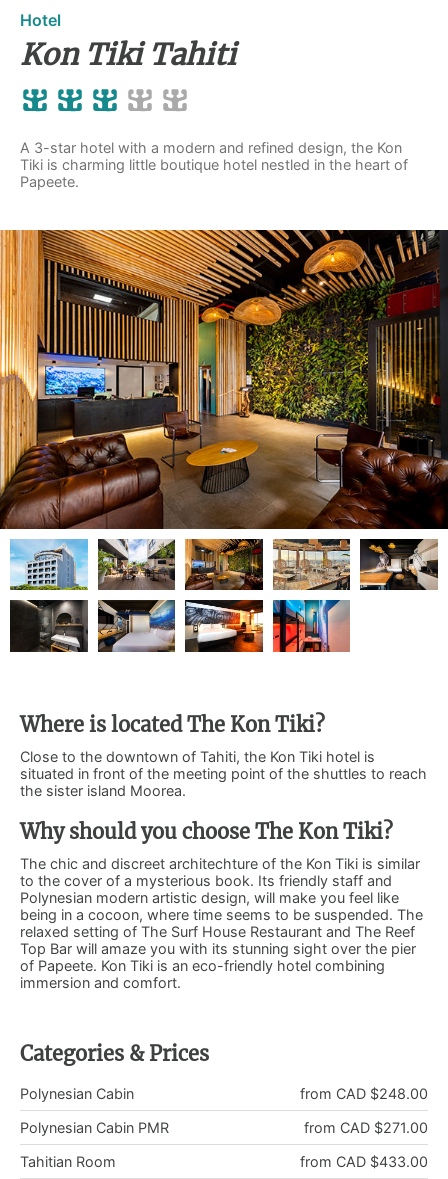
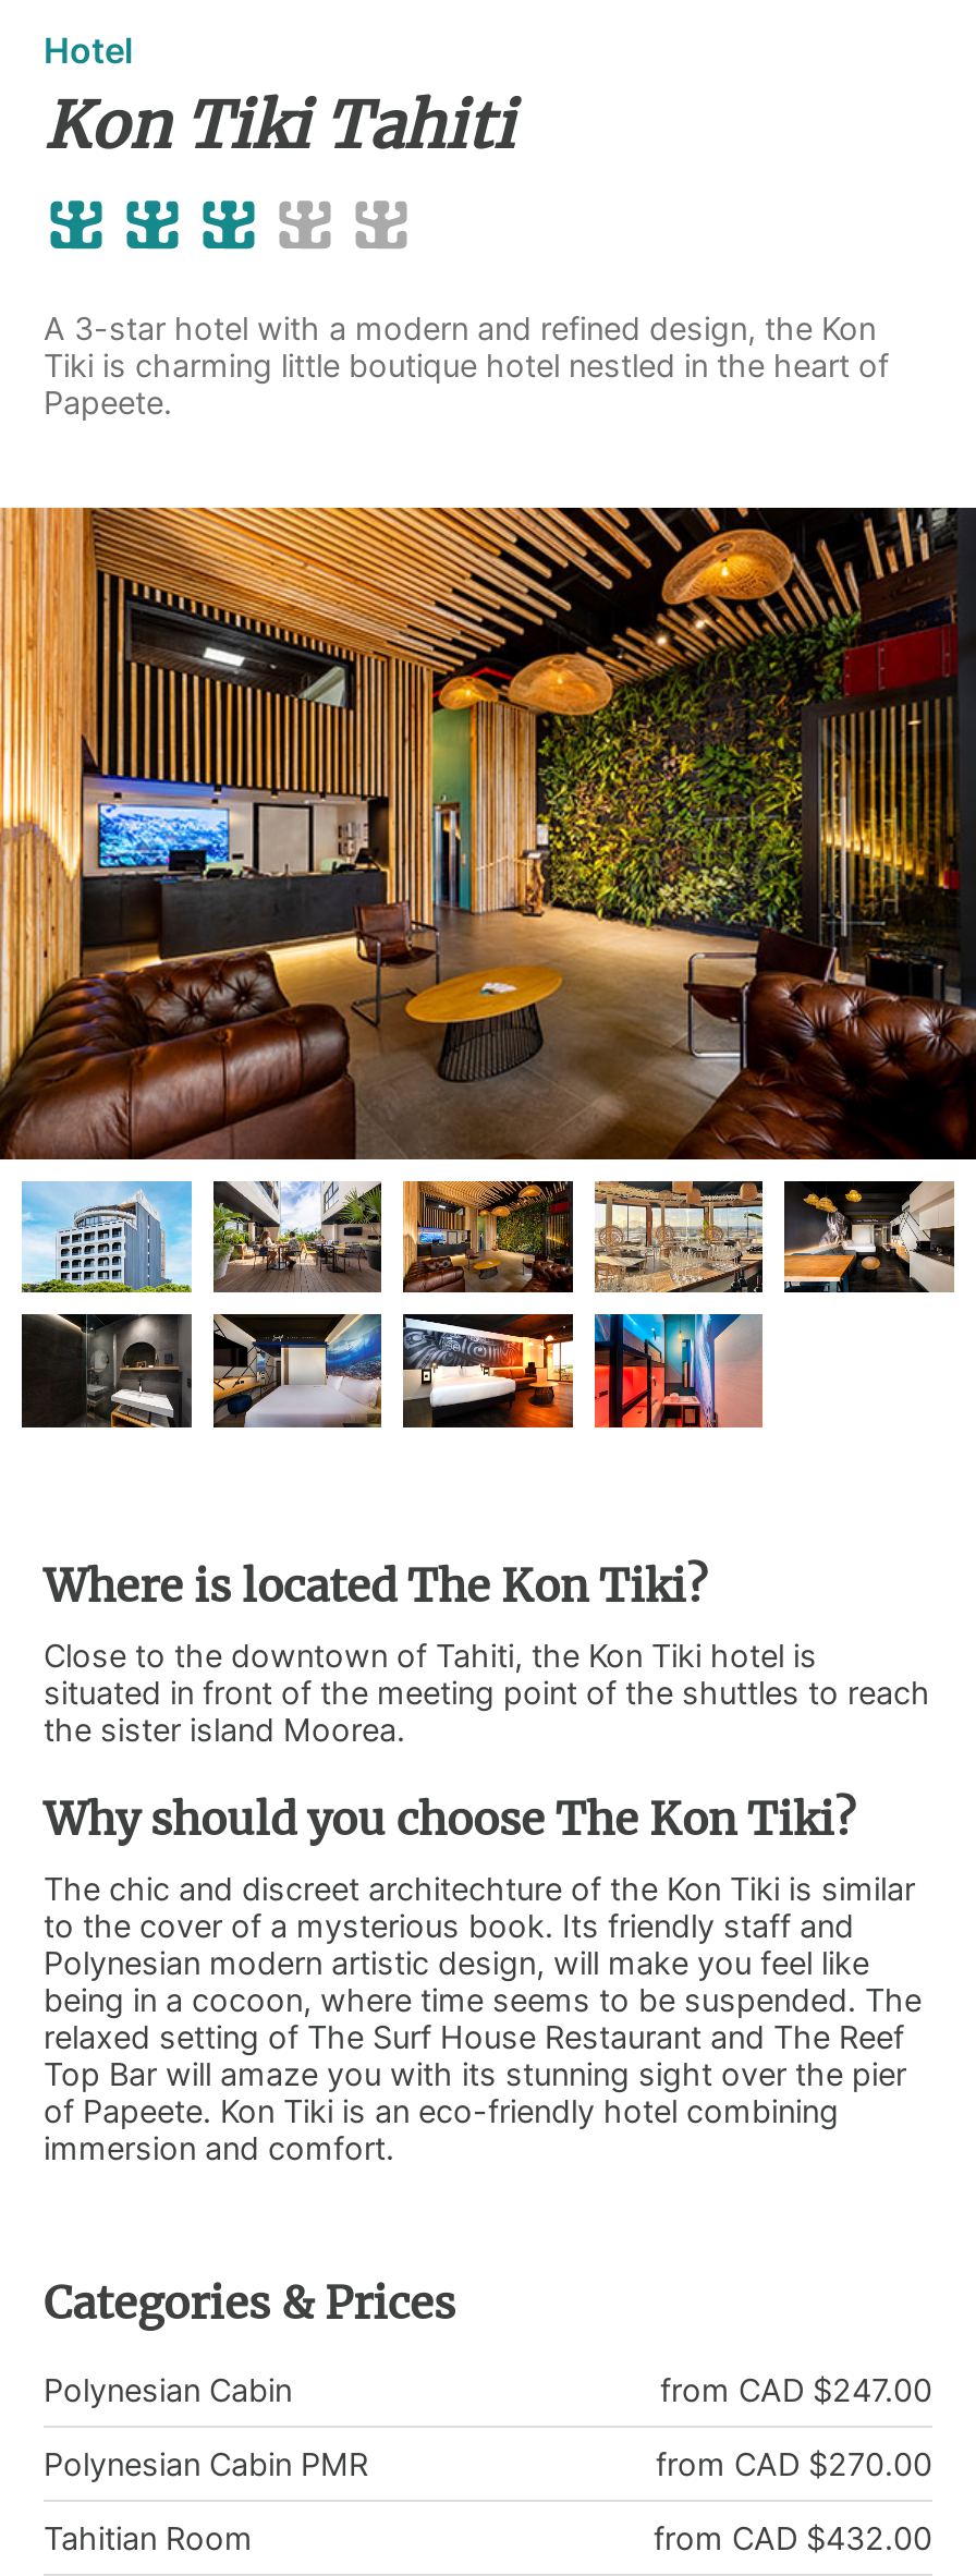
- from CAD $248.00
+ from CAD $247.00

- from CAD $271.00
+ from CAD $270.00

- from CAD $433.00
+ from CAD $432.00
